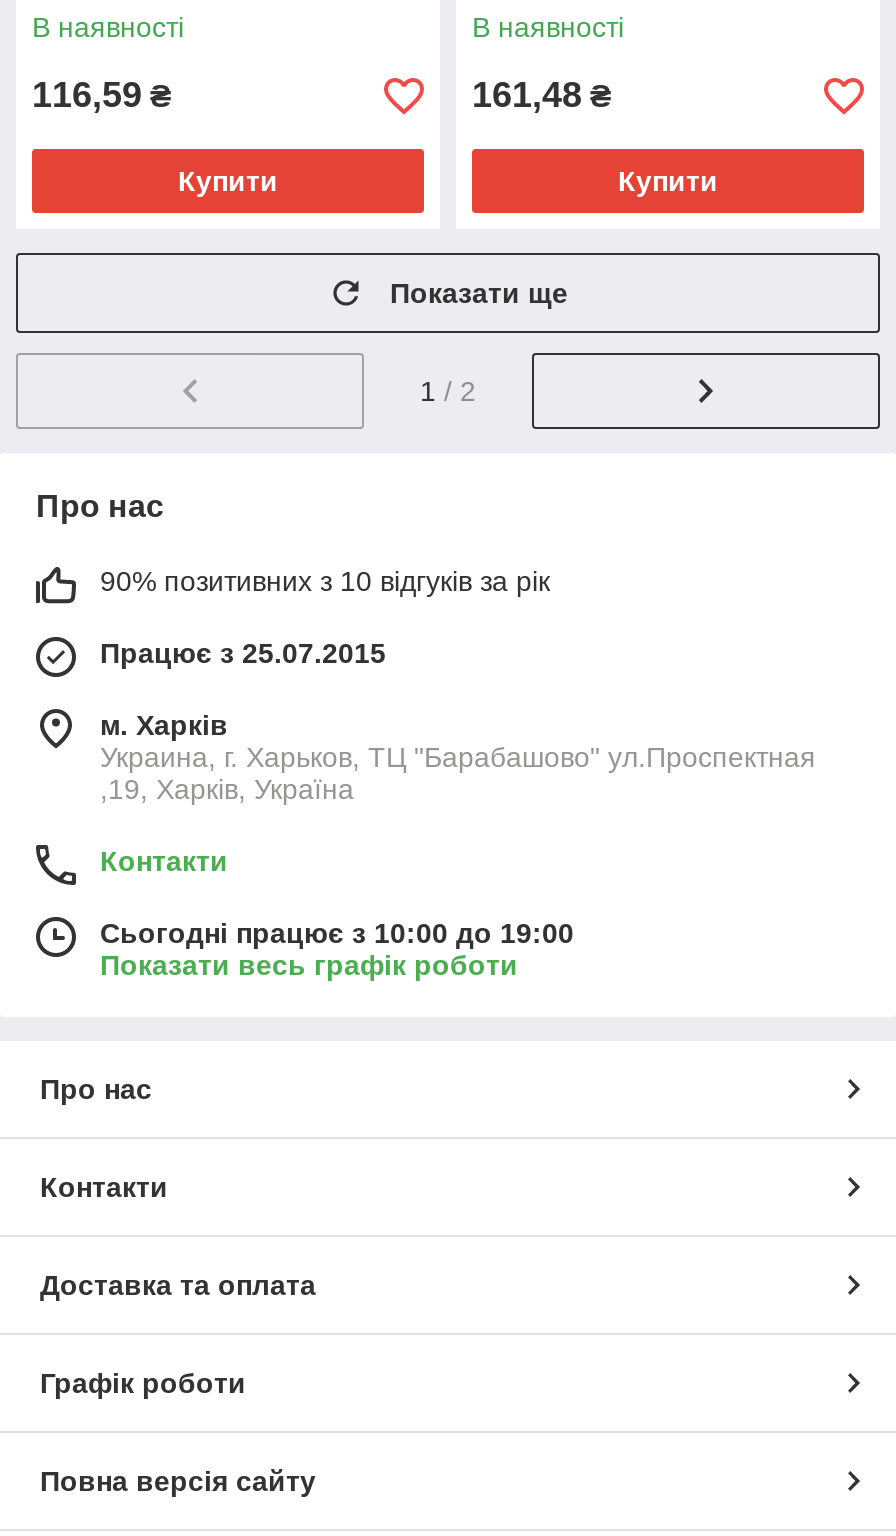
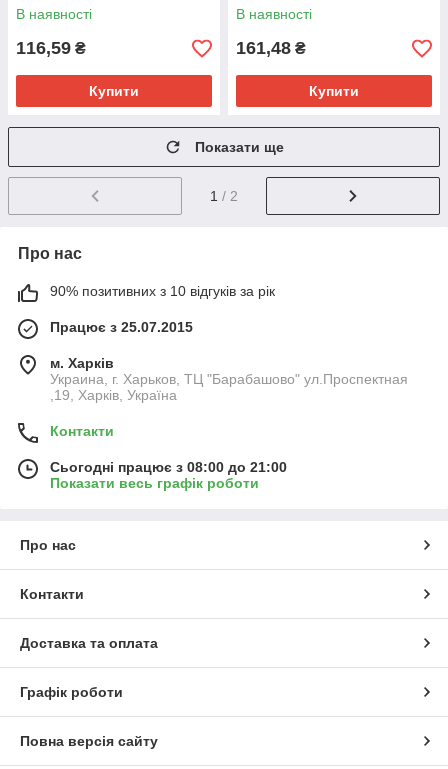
- Сьогодні працює з 10:00 до 19:00
+ Сьогодні працює з 08:00 до 21:00
